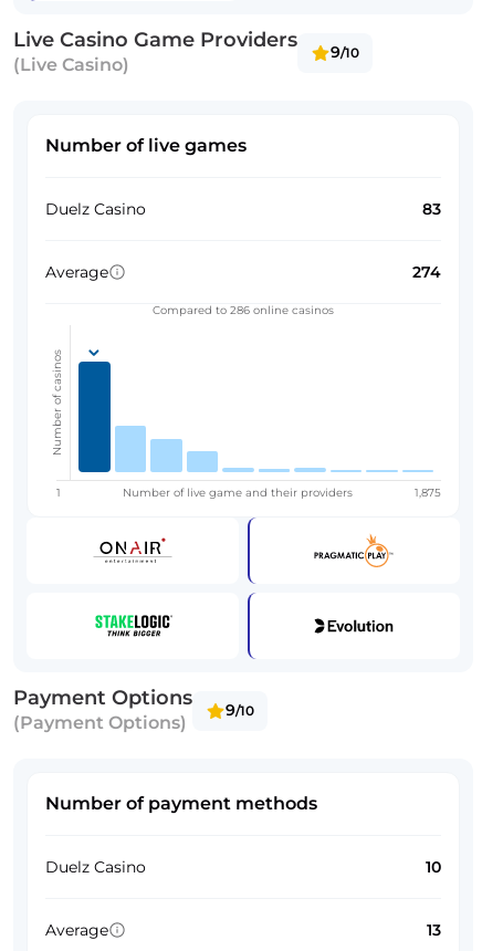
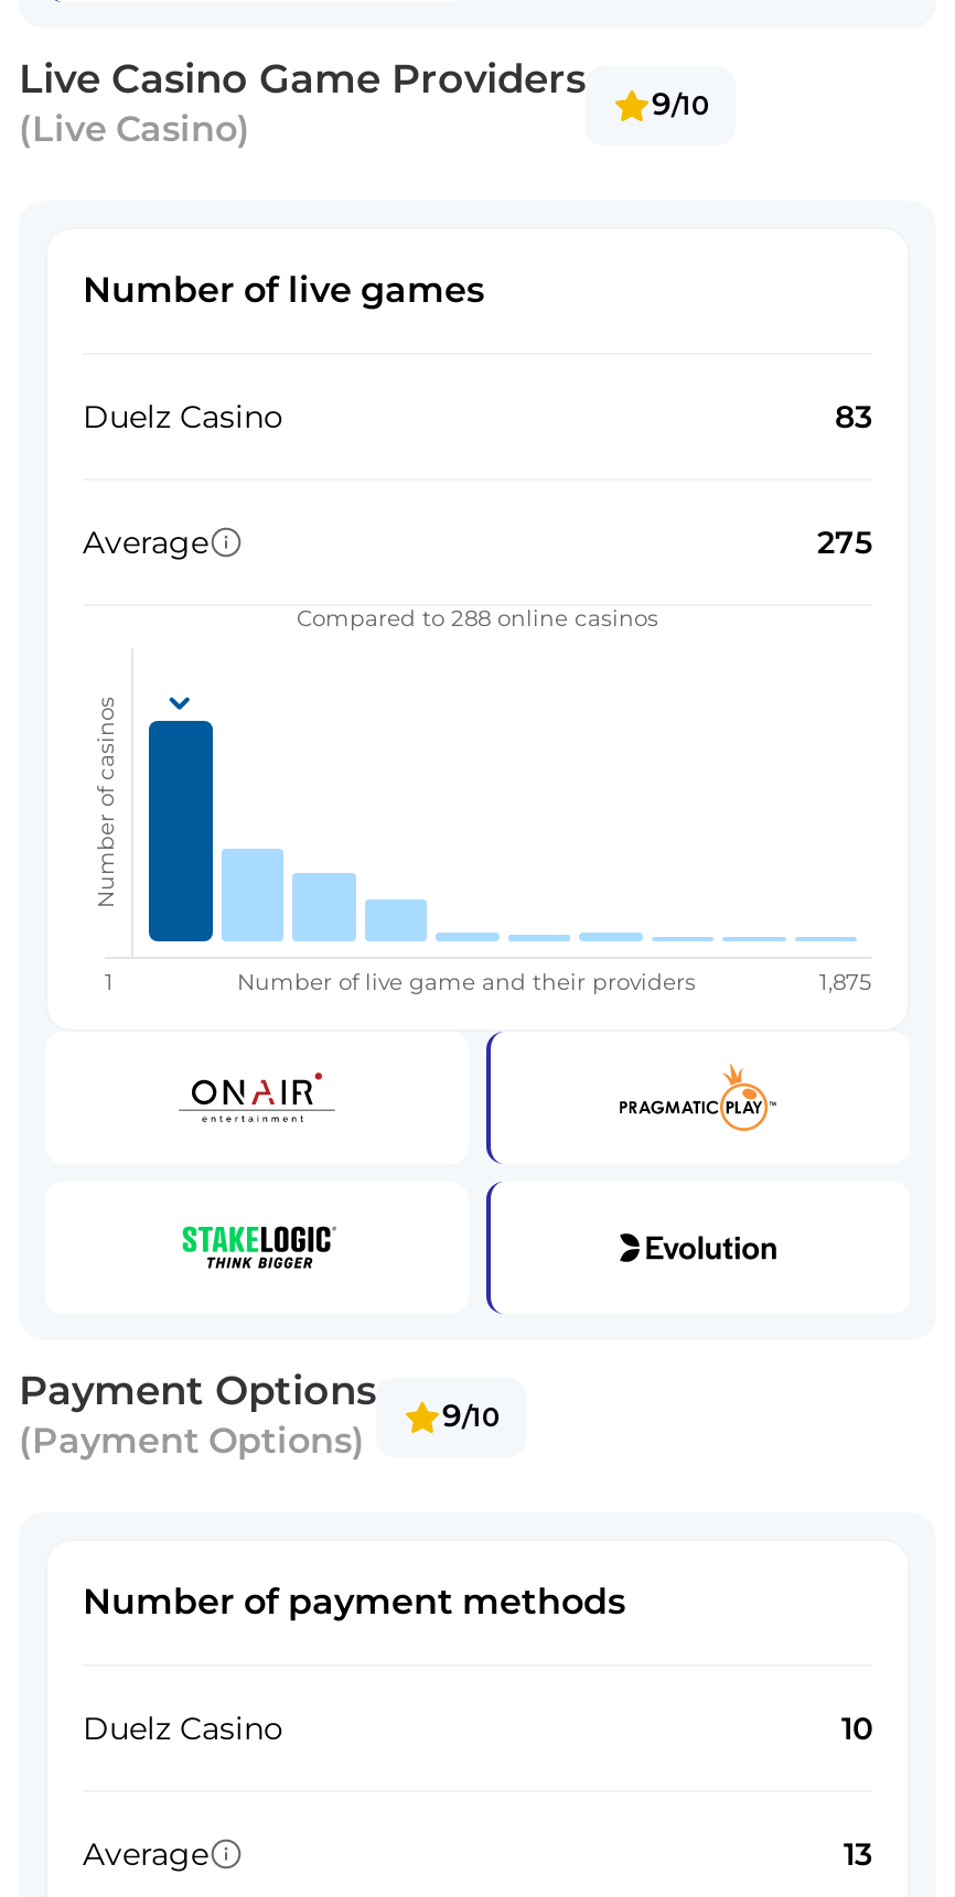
- 274
+ 275

- Compared to 286 online casinos
+ Compared to 288 online casinos
